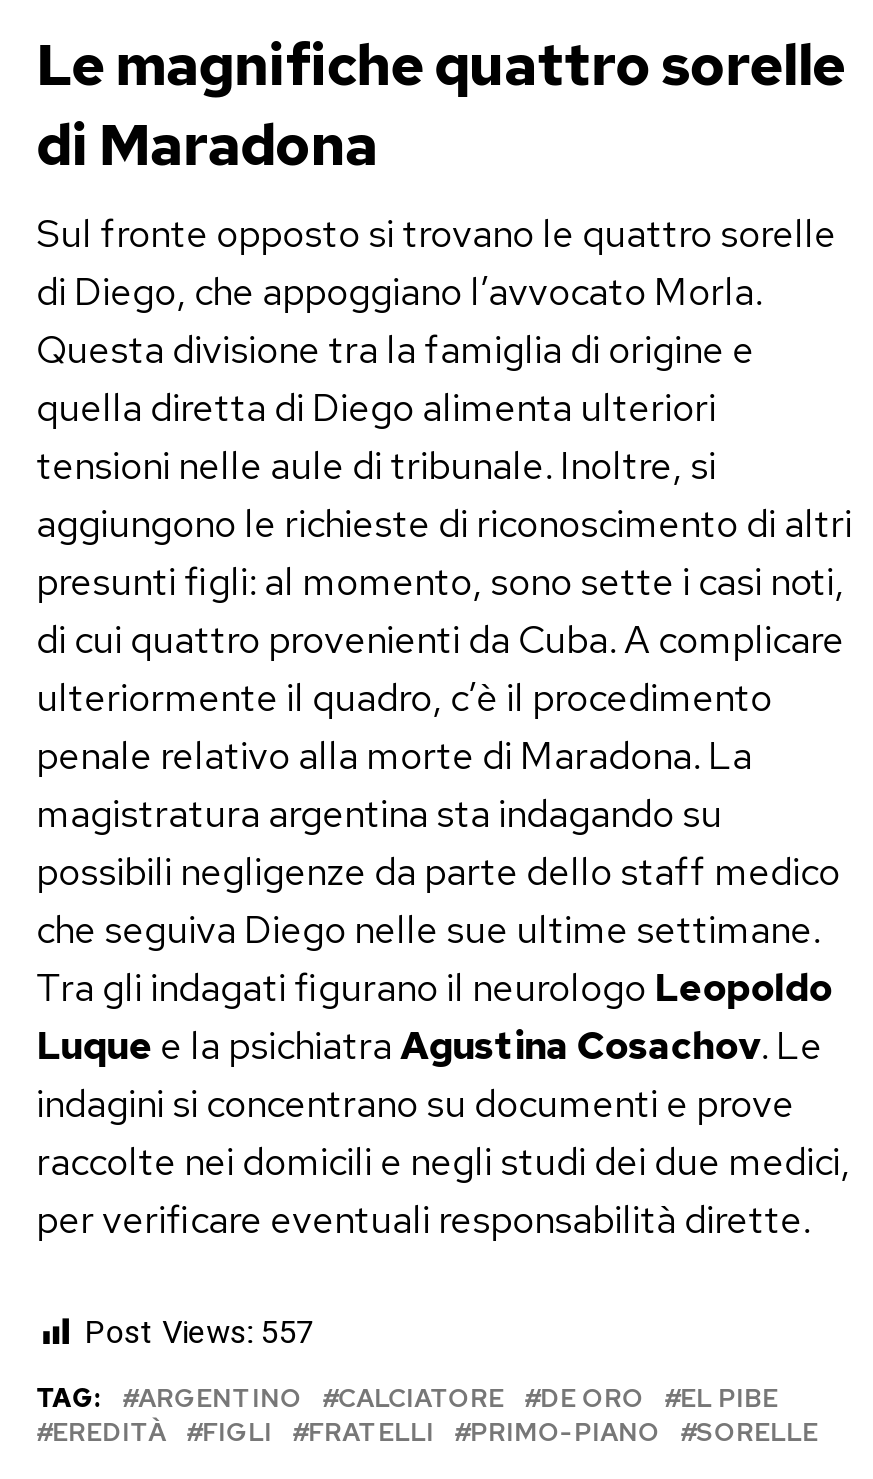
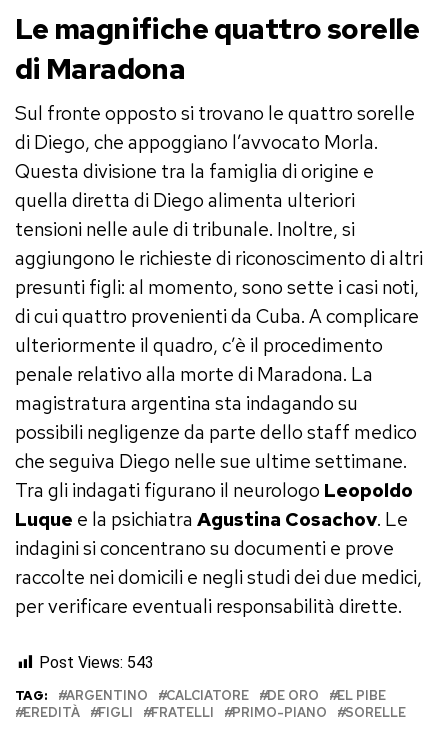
- Post Views: 557
+ Post Views: 543
